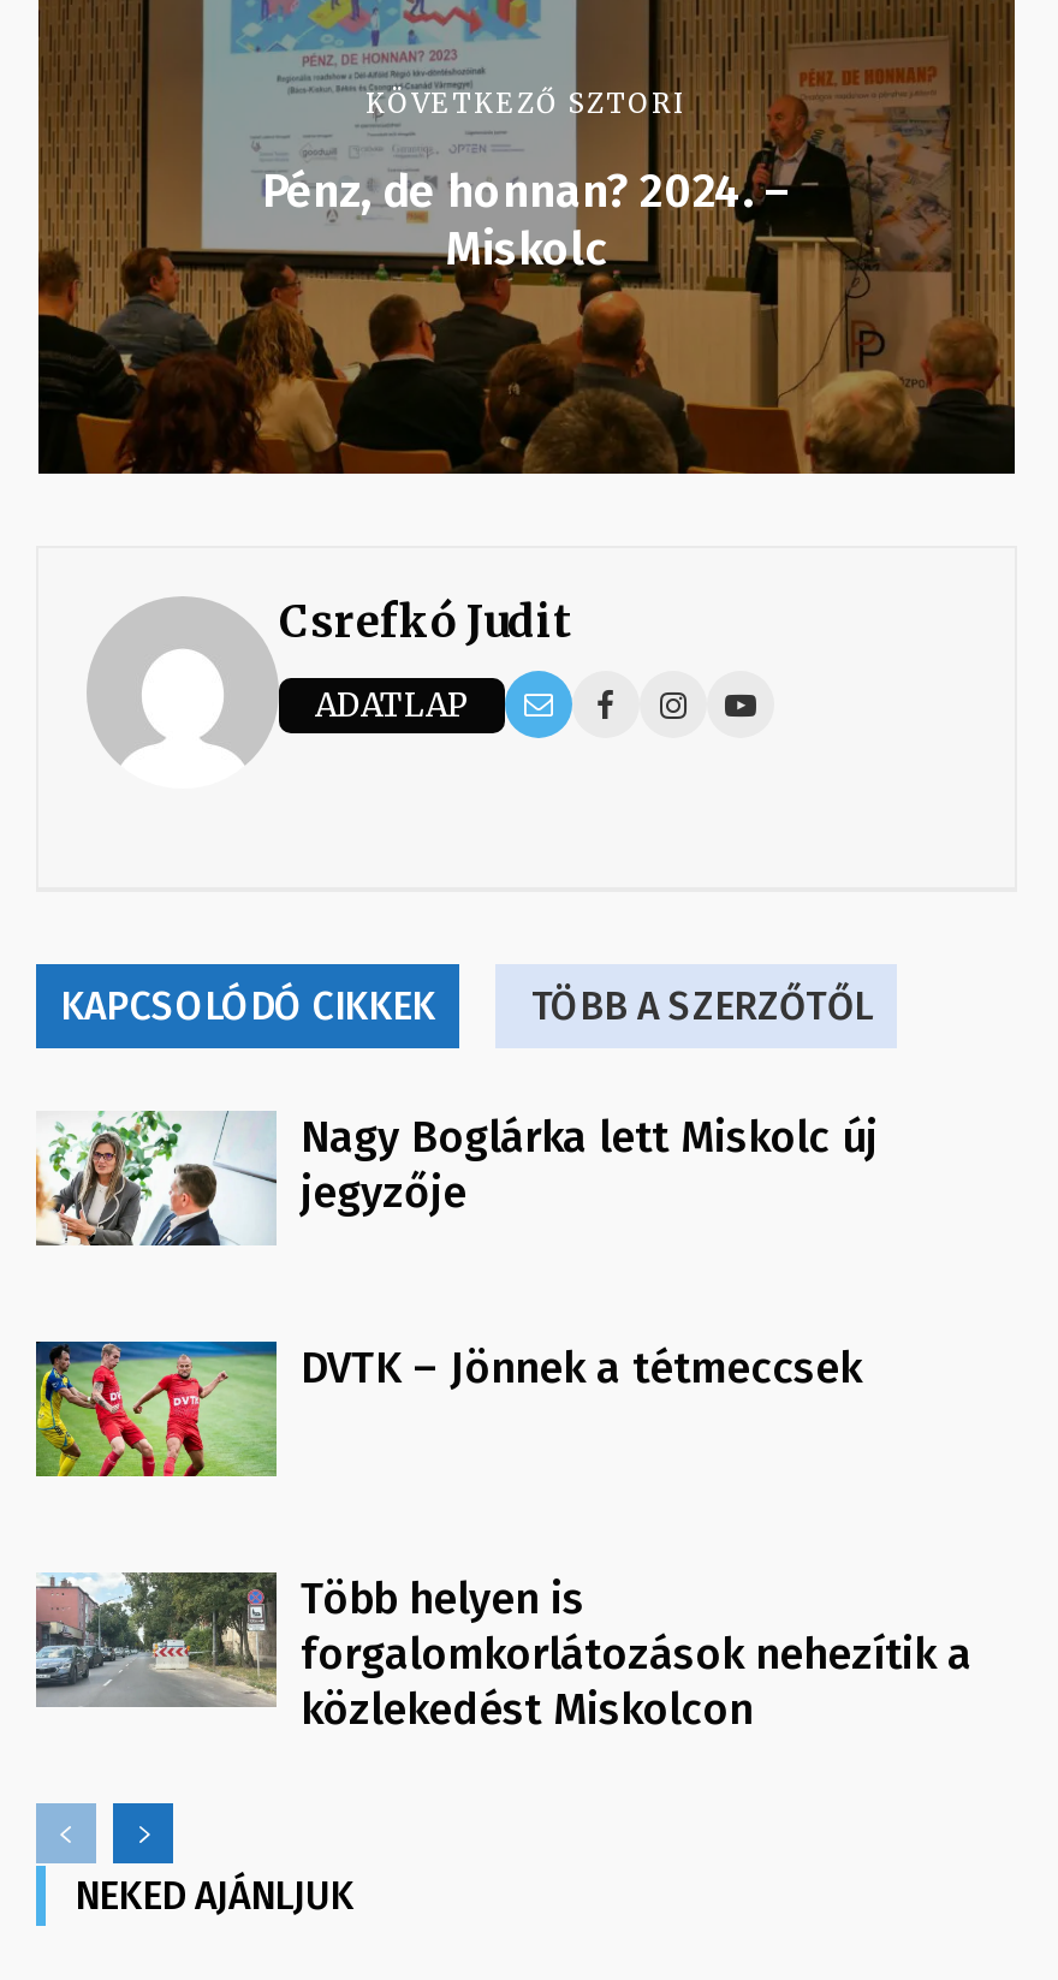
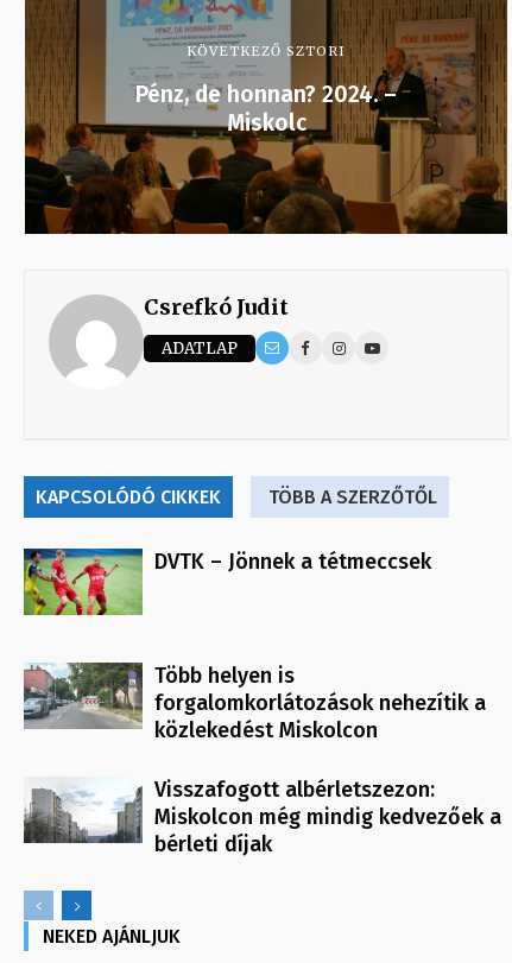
- [image]
- Nagy Boglárka lett Miskolc új
- jegyzője

moved up: [image] | DVTK – Jönnek a tétmeccsek | Több helyen is | forgalomkorlátozások nehezítik a | közlekedést Miskolcon

+ [image]
+ Visszafogott albérletszezon:
+ Miskolcon még mindig kedvezőek a
+ bérleti díjak
